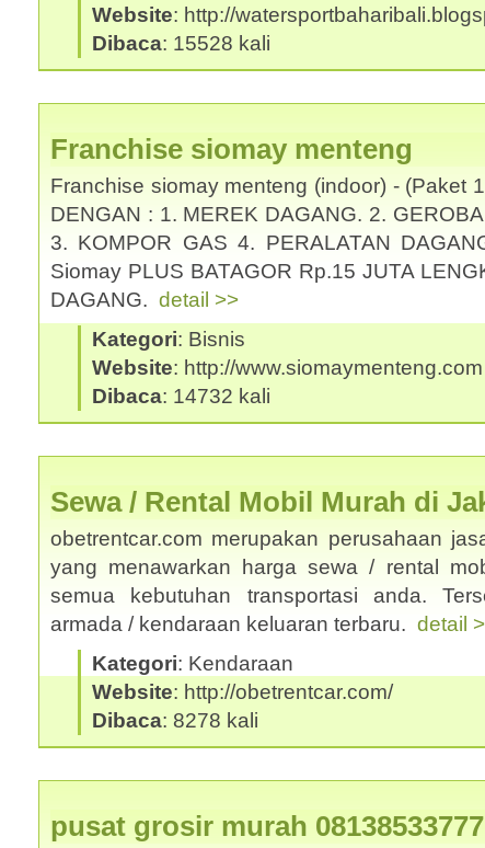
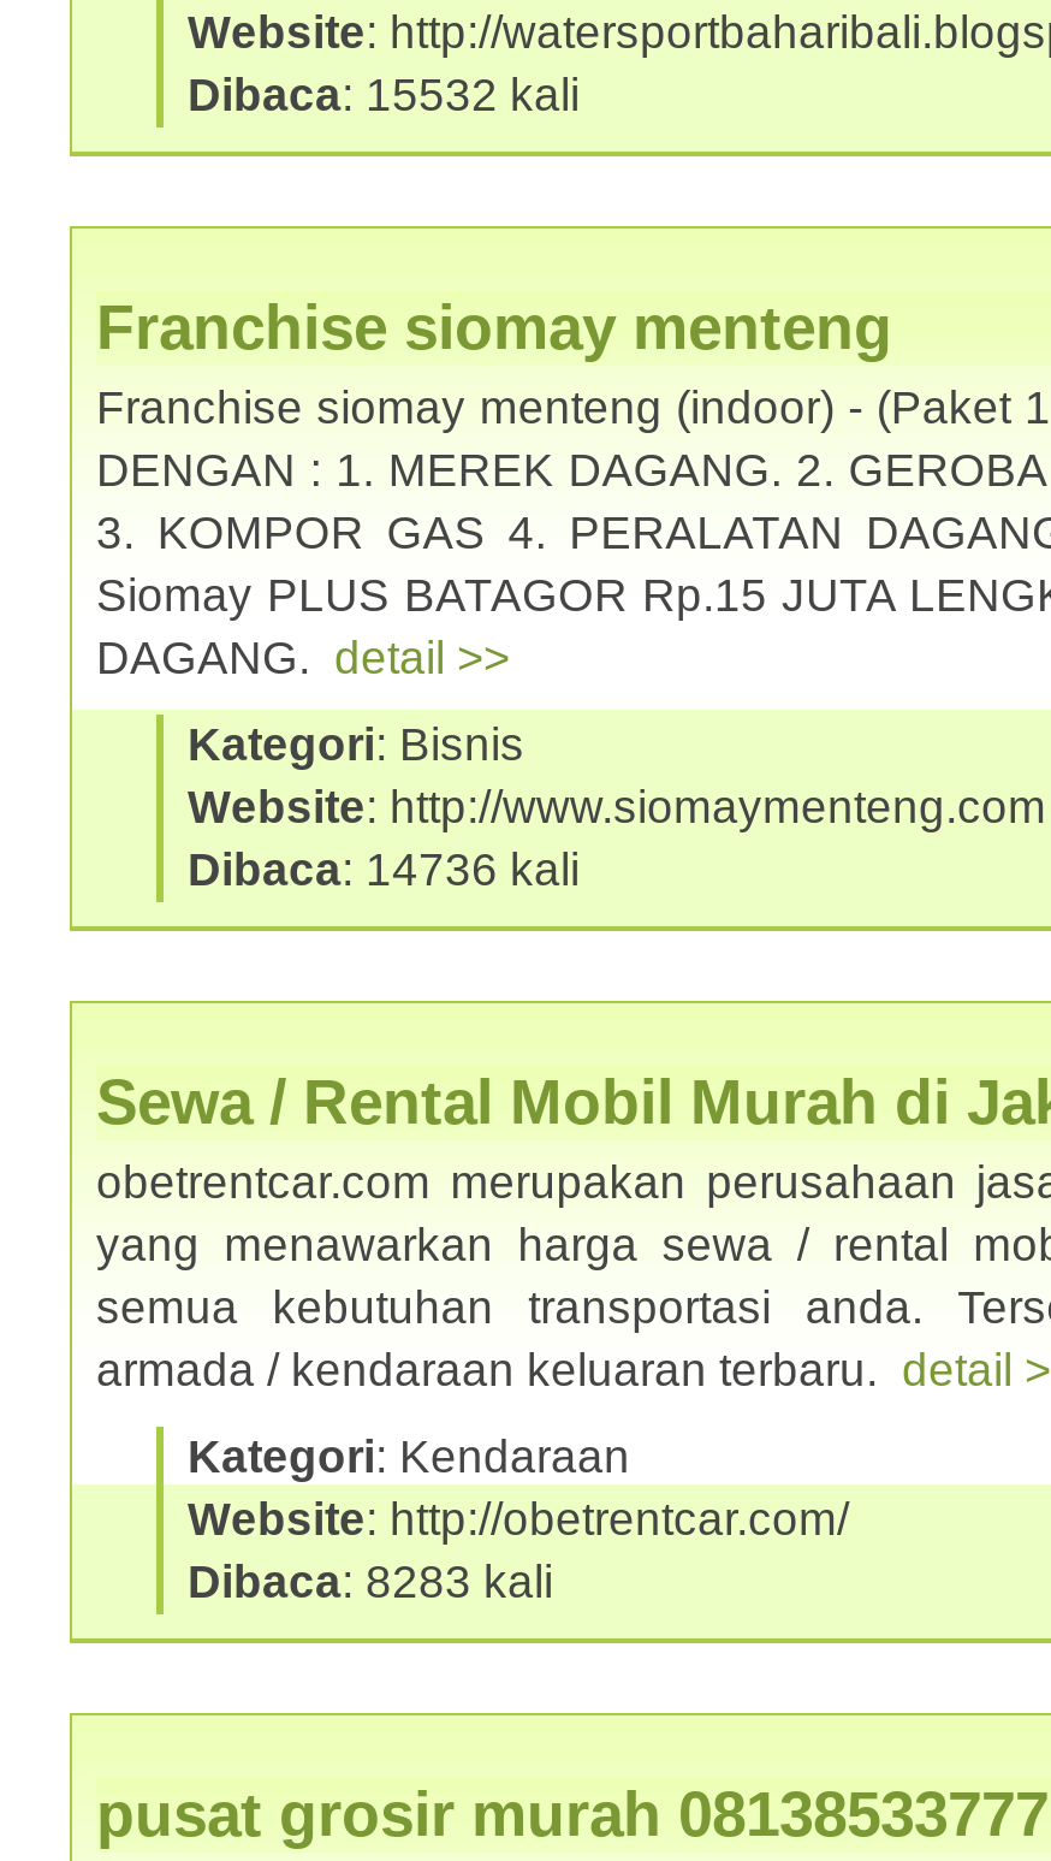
- Dibaca: 15528 kali
+ Dibaca: 15532 kali

- Dibaca: 14732 kali
+ Dibaca: 14736 kali

- Dibaca: 8278 kali
+ Dibaca: 8283 kali
